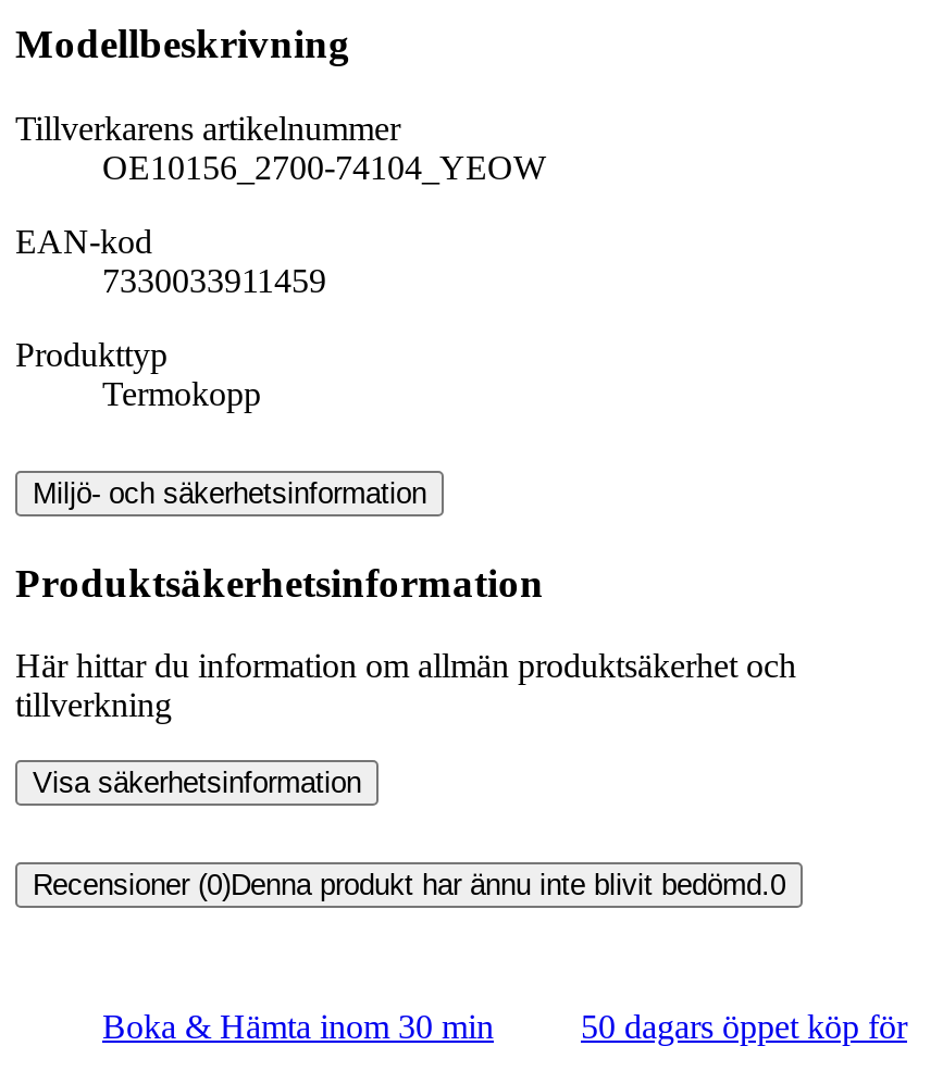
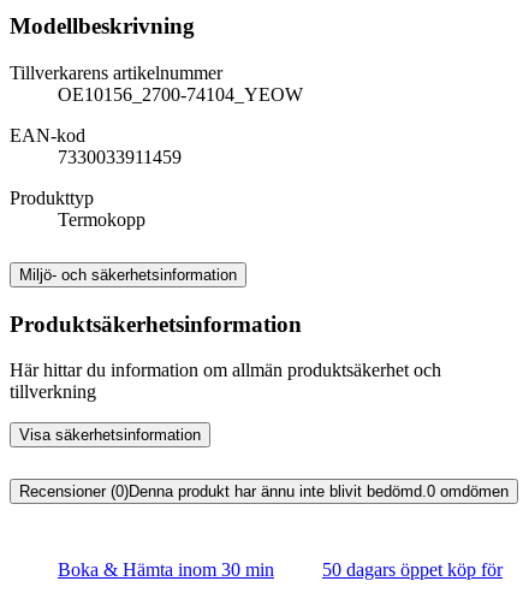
- Recensioner (0)Denna produkt har ännu inte blivit bedömd.0
+ Recensioner (0)Denna produkt har ännu inte blivit bedömd.0 omdömen
